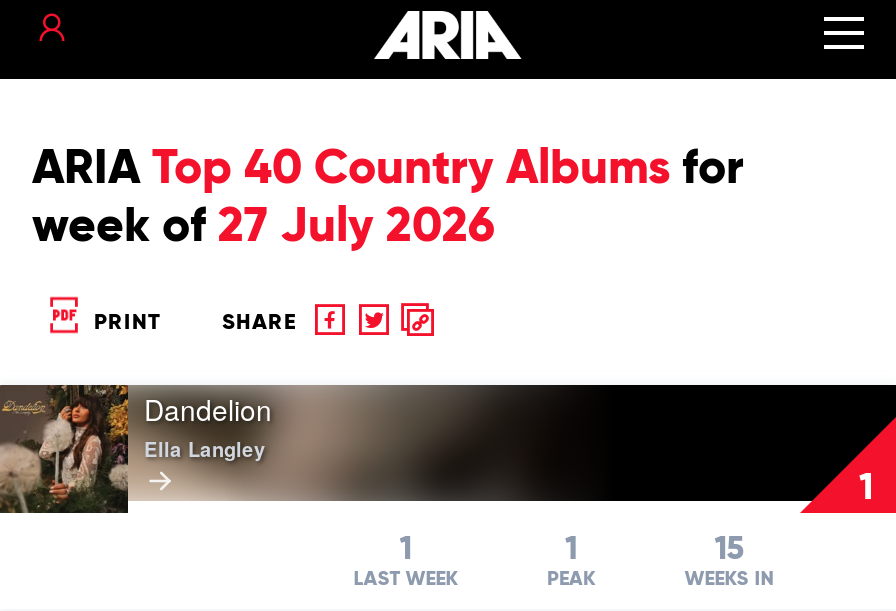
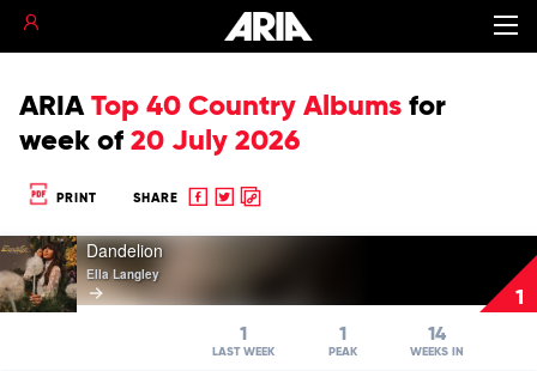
- week of 27 July 2026
+ week of 20 July 2026

- 15
+ 14
